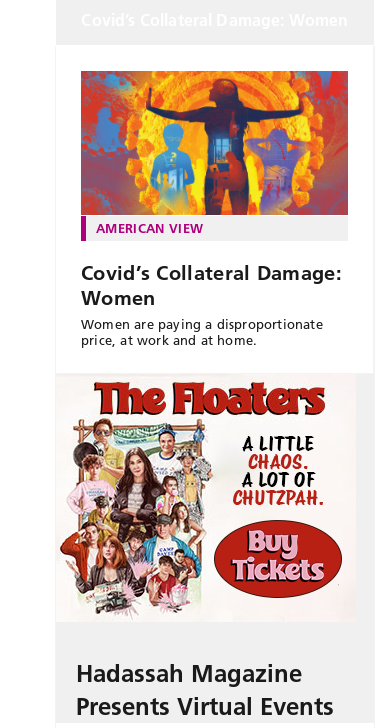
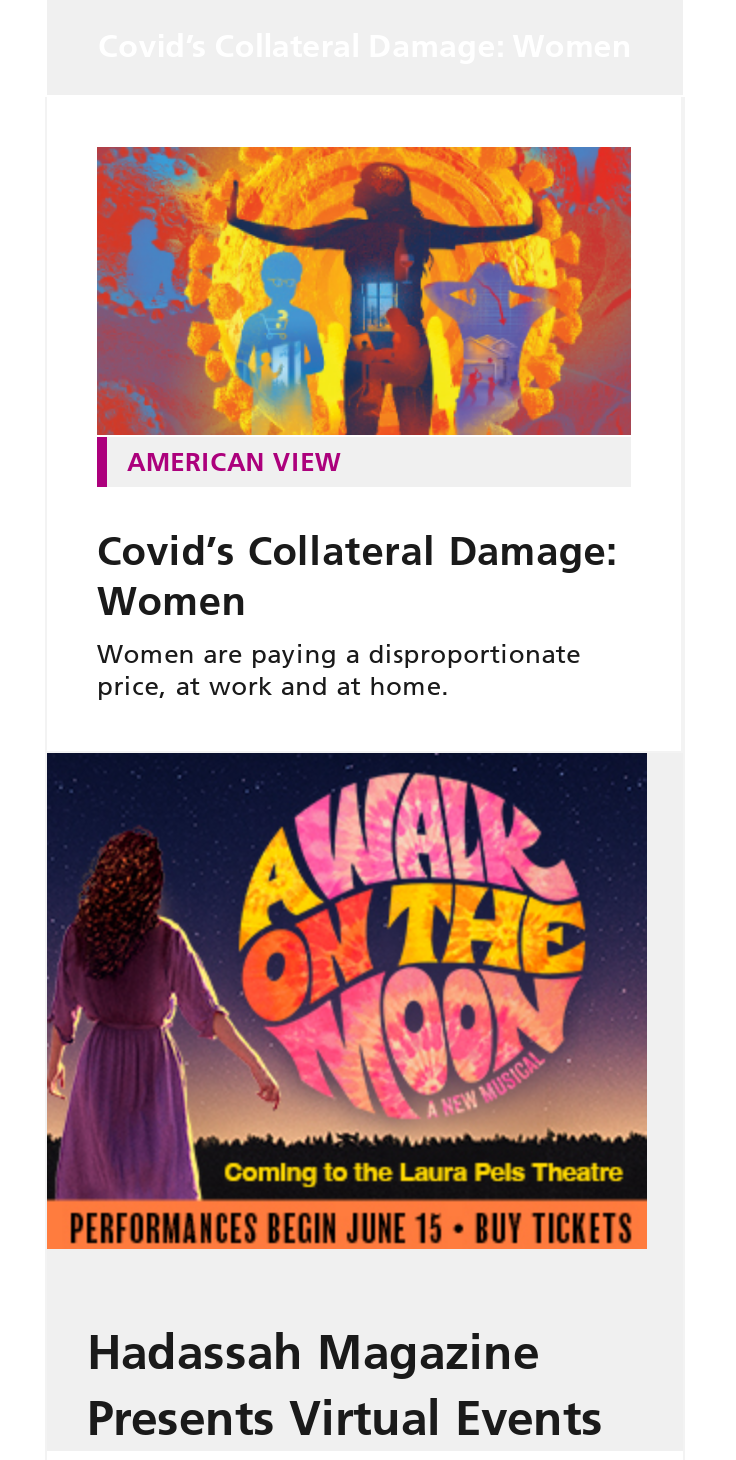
- [image]
+ [image]
